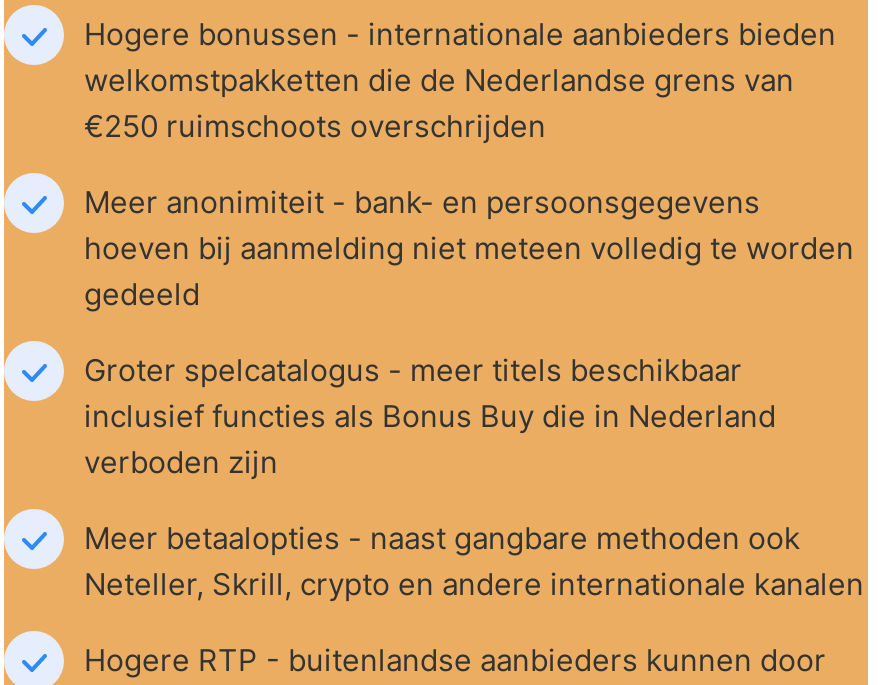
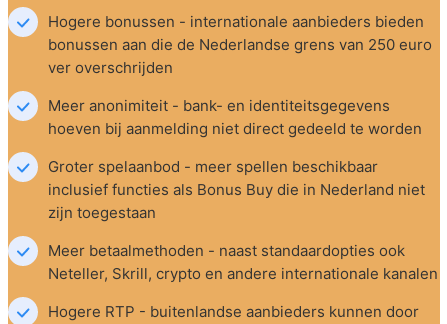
- welkomstpakketten die de Nederlandse grens van
- €250 ruimschoots overschrijden
+ bonussen aan die de Nederlandse grens van 250 euro
+ ver overschrijden

- Meer anonimiteit - bank- en persoonsgegevens
- hoeven bij aanmelding niet meteen volledig te worden
- gedeeld
+ Meer anonimiteit - bank- en identiteitsgegevens
+ hoeven bij aanmelding niet direct gedeeld te worden

- Groter spelcatalogus - meer titels beschikbaar
- inclusief functies als Bonus Buy die in Nederland
- verboden zijn
+ Groter spelaanbod - meer spellen beschikbaar
+ inclusief functies als Bonus Buy die in Nederland niet
+ zijn toegestaan

- Meer betaalopties - naast gangbare methoden ook
+ Meer betaalmethoden - naast standaardopties ook
